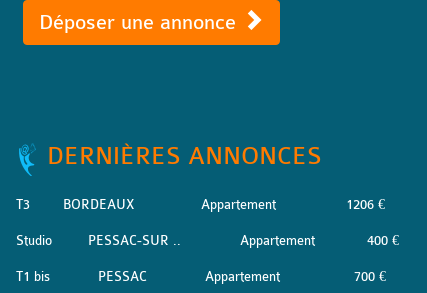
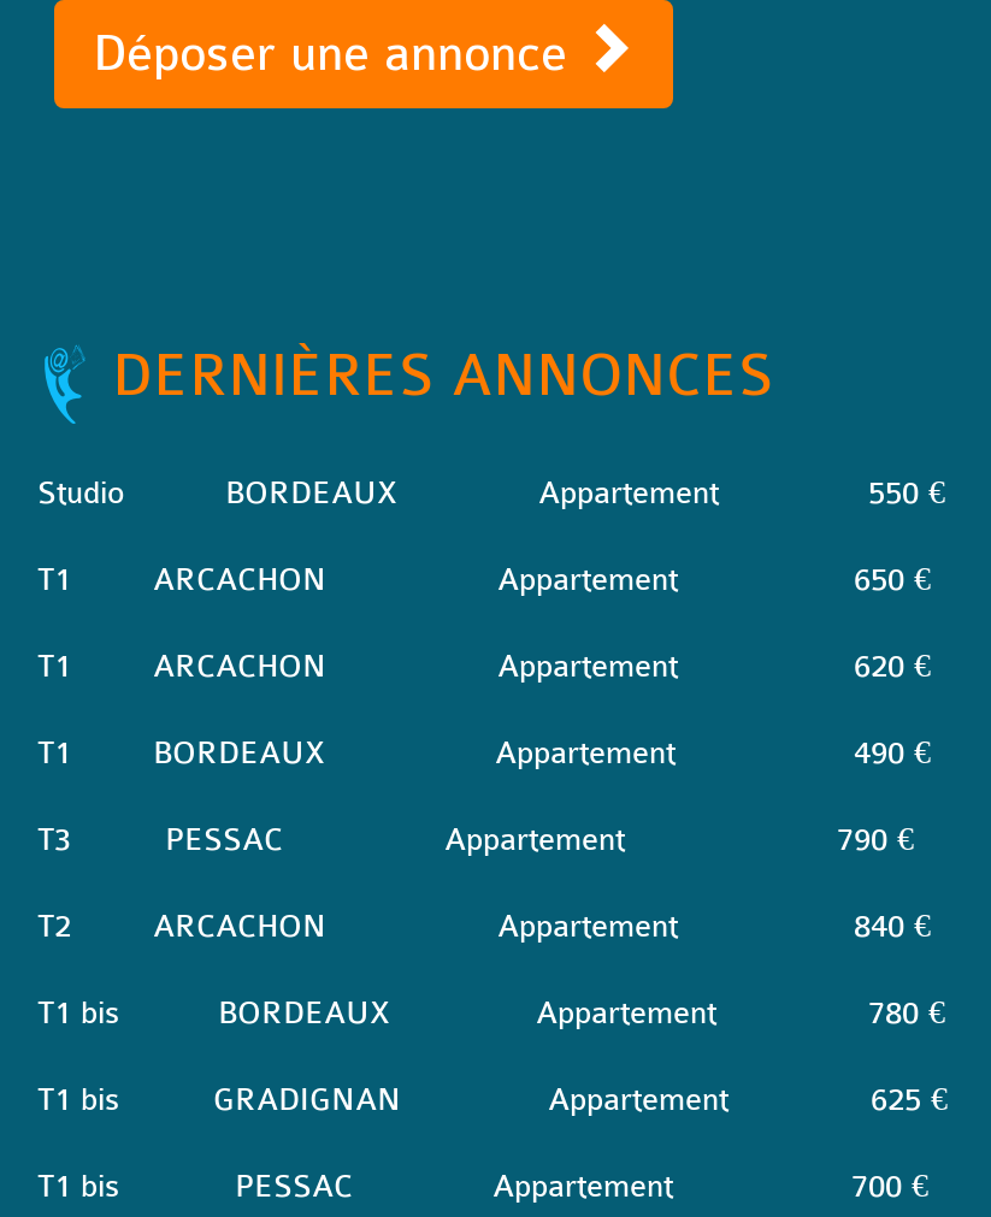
- T3
+ Studio

- 1206 €
+ 550 €

- Studio
- PESSAC-SUR ..
+ T1
+ ARCACHON

- 400 €
+ 650 €
+ T1
+ ARCACHON
+ Appartement
+ 620 €
+ T1
+ BORDEAUX
+ Appartement
+ 490 €
+ T3
+ PESSAC
+ Appartement
+ 790 €
+ T2
+ ARCACHON
+ Appartement
+ 840 €
+ T1 bis
+ BORDEAUX
+ Appartement
+ 780 €
+ T1 bis
+ GRADIGNAN
+ Appartement
+ 625 €
